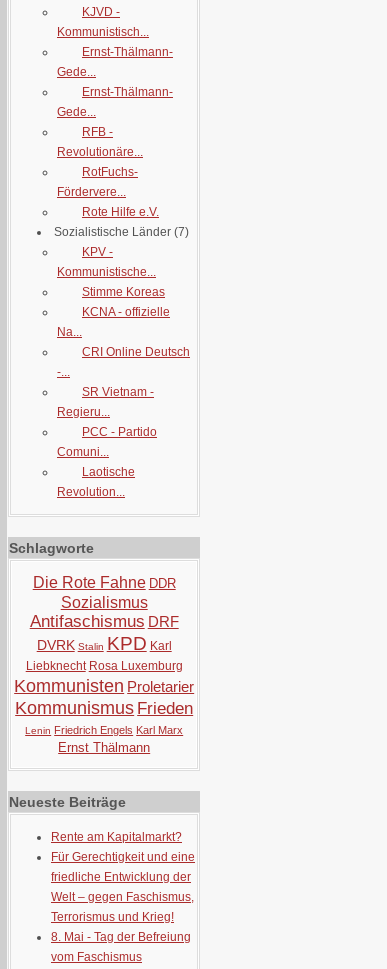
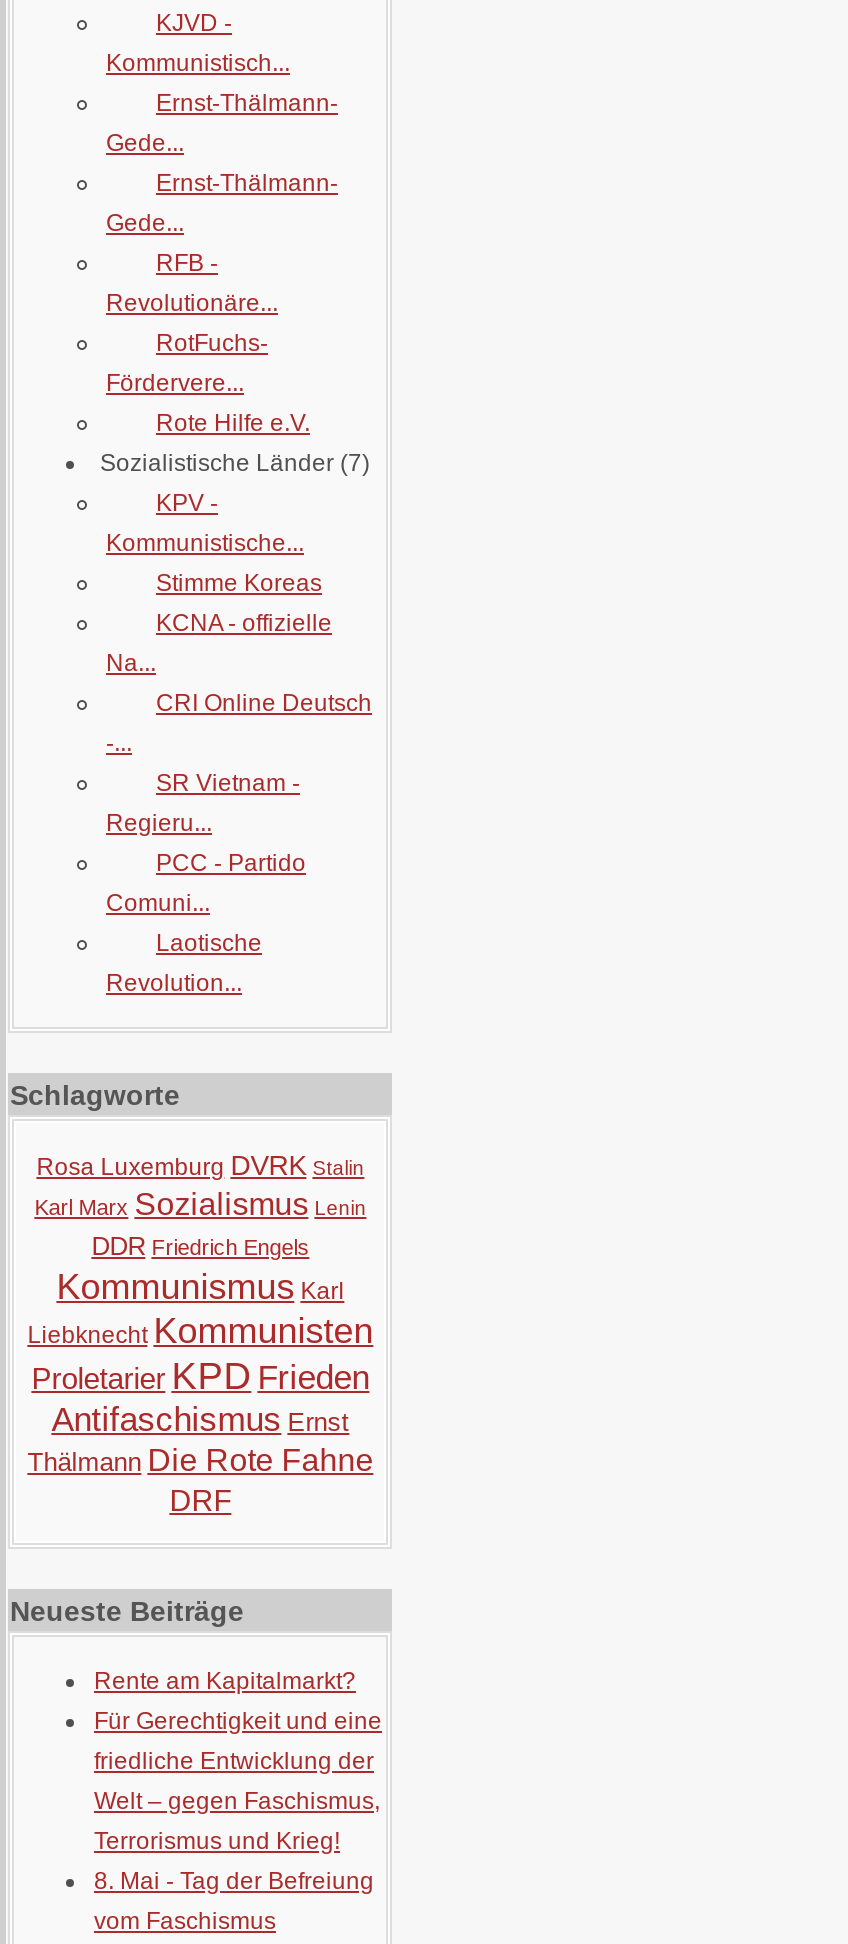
- Die Rote Fahne DDR
- Sozialismus
- Antifaschismus DRF
- DVRK Stalin KPD Karl
- Liebknecht Rosa Luxemburg
- Kommunisten Proletarier
- Kommunismus Frieden
- Lenin Friedrich Engels Karl Marx
- Ernst Thälmann
+ Rosa Luxemburg DVRK Stalin
+ Karl Marx Sozialismus Lenin
+ DDR Friedrich Engels
+ Kommunismus Karl
+ Liebknecht Kommunisten
+ Proletarier KPD Frieden
+ Antifaschismus Ernst
+ Thälmann Die Rote Fahne
+ DRF
